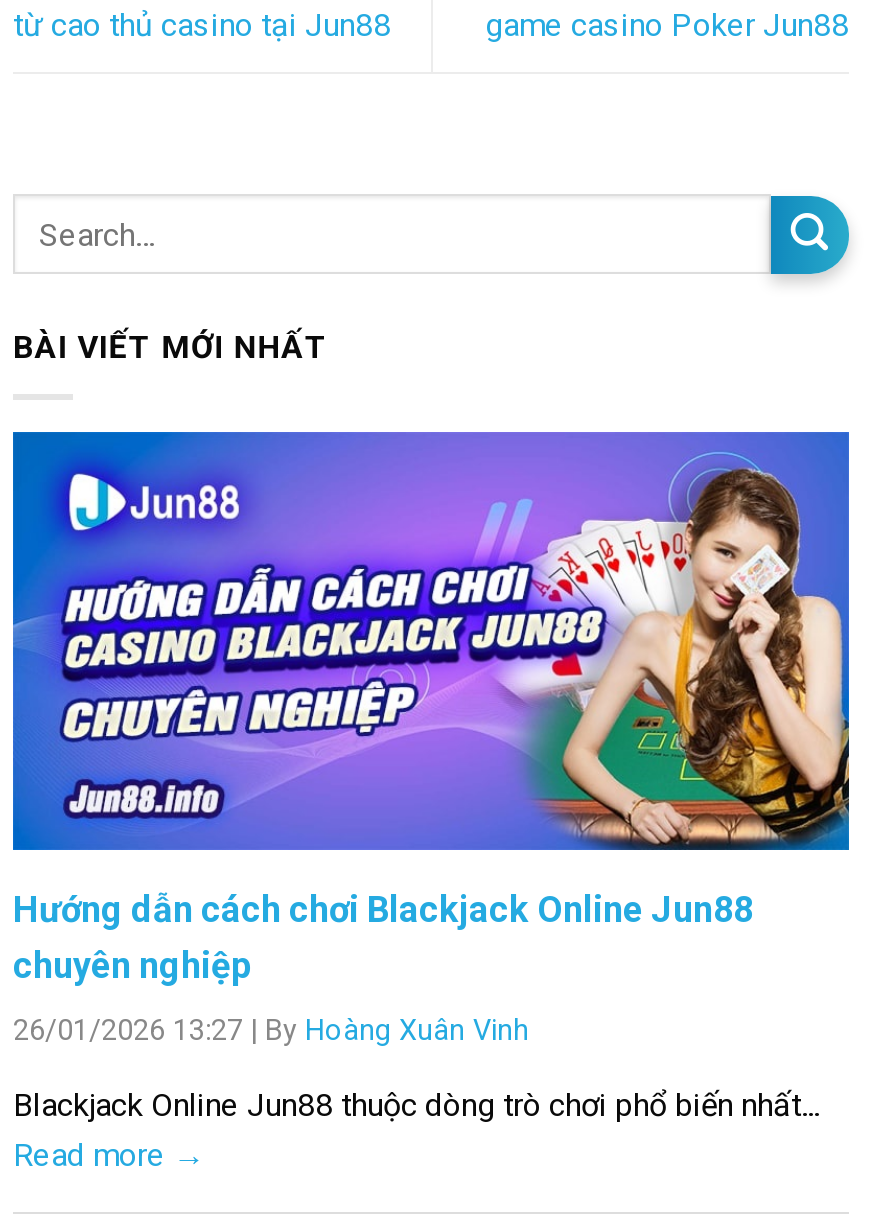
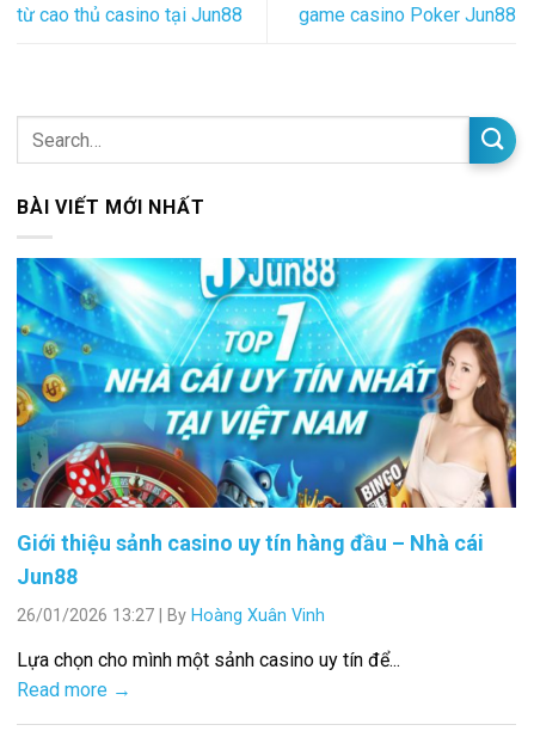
- [image]
- Hướng dẫn cách chơi Blackjack Online Jun88
- chuyên nghiệp
+ [image]
+ Giới thiệu sảnh casino uy tín hàng đầu – Nhà cái
+ Jun88

- Blackjack Online Jun88 thuộc dòng trò chơi phổ biến nhất...
+ Lựa chọn cho mình một sảnh casino uy tín để...
